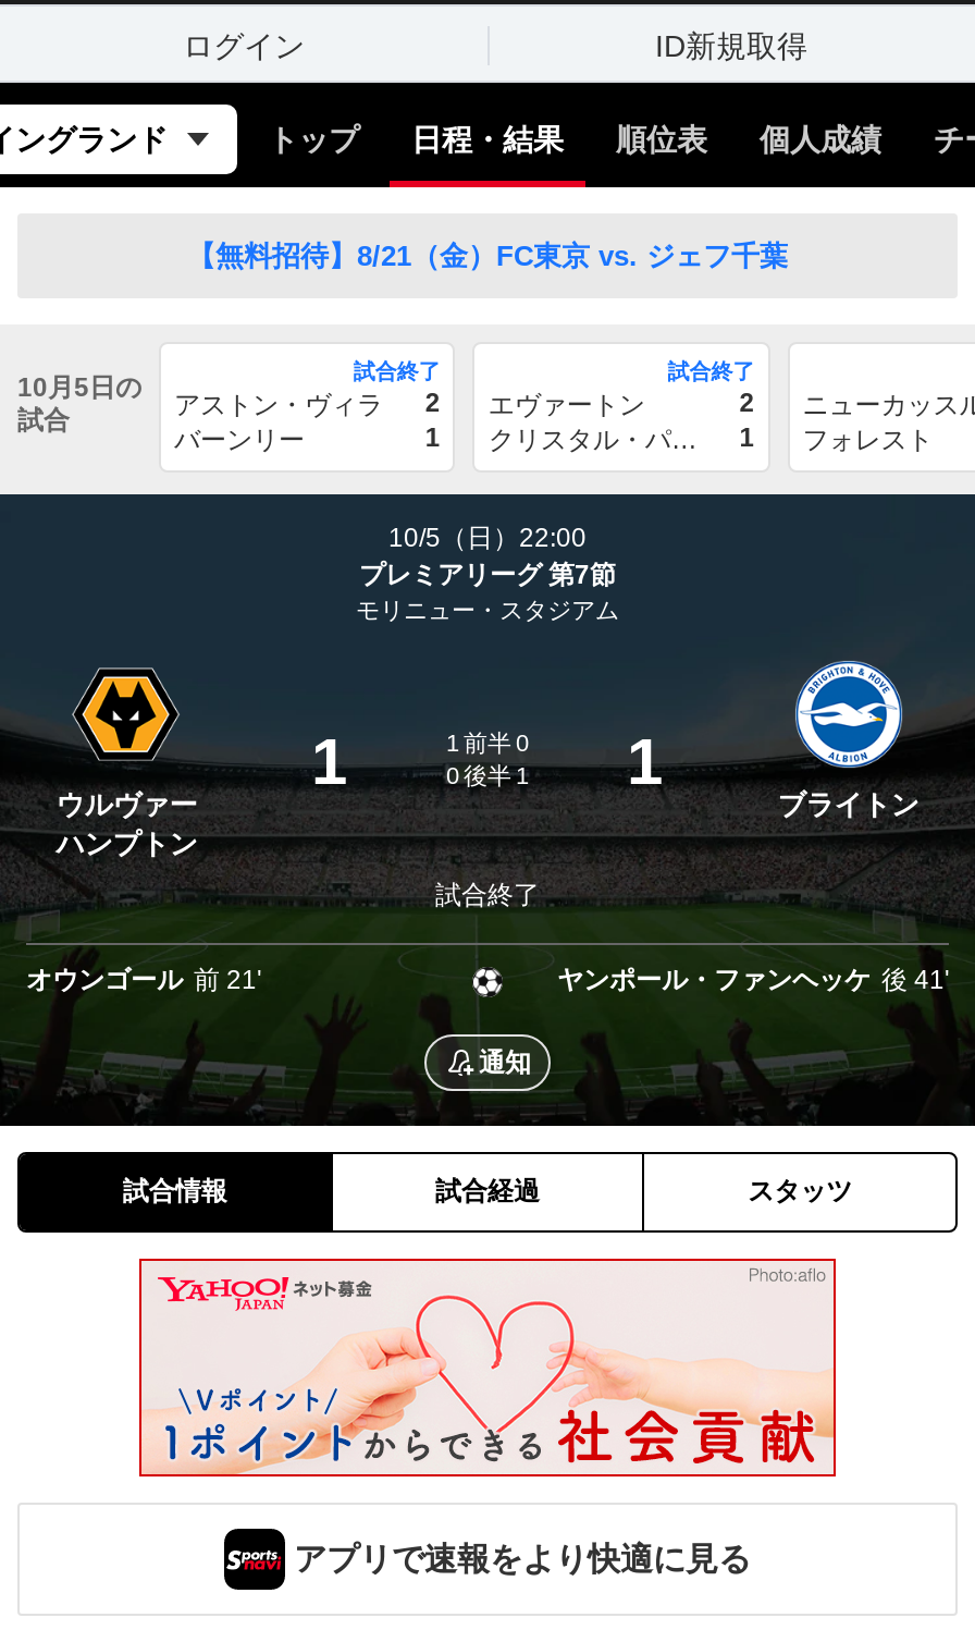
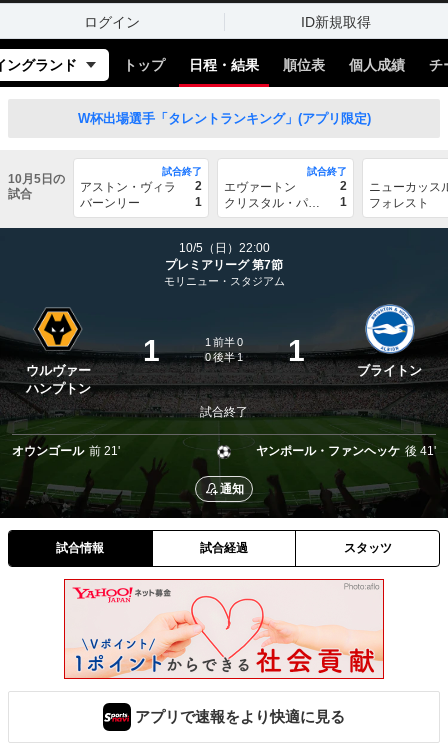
- 【無料招待】8/21（金）FC東京 vs. ジェフ千葉
+ W杯出場選手「タレントランキング」(アプリ限定)
